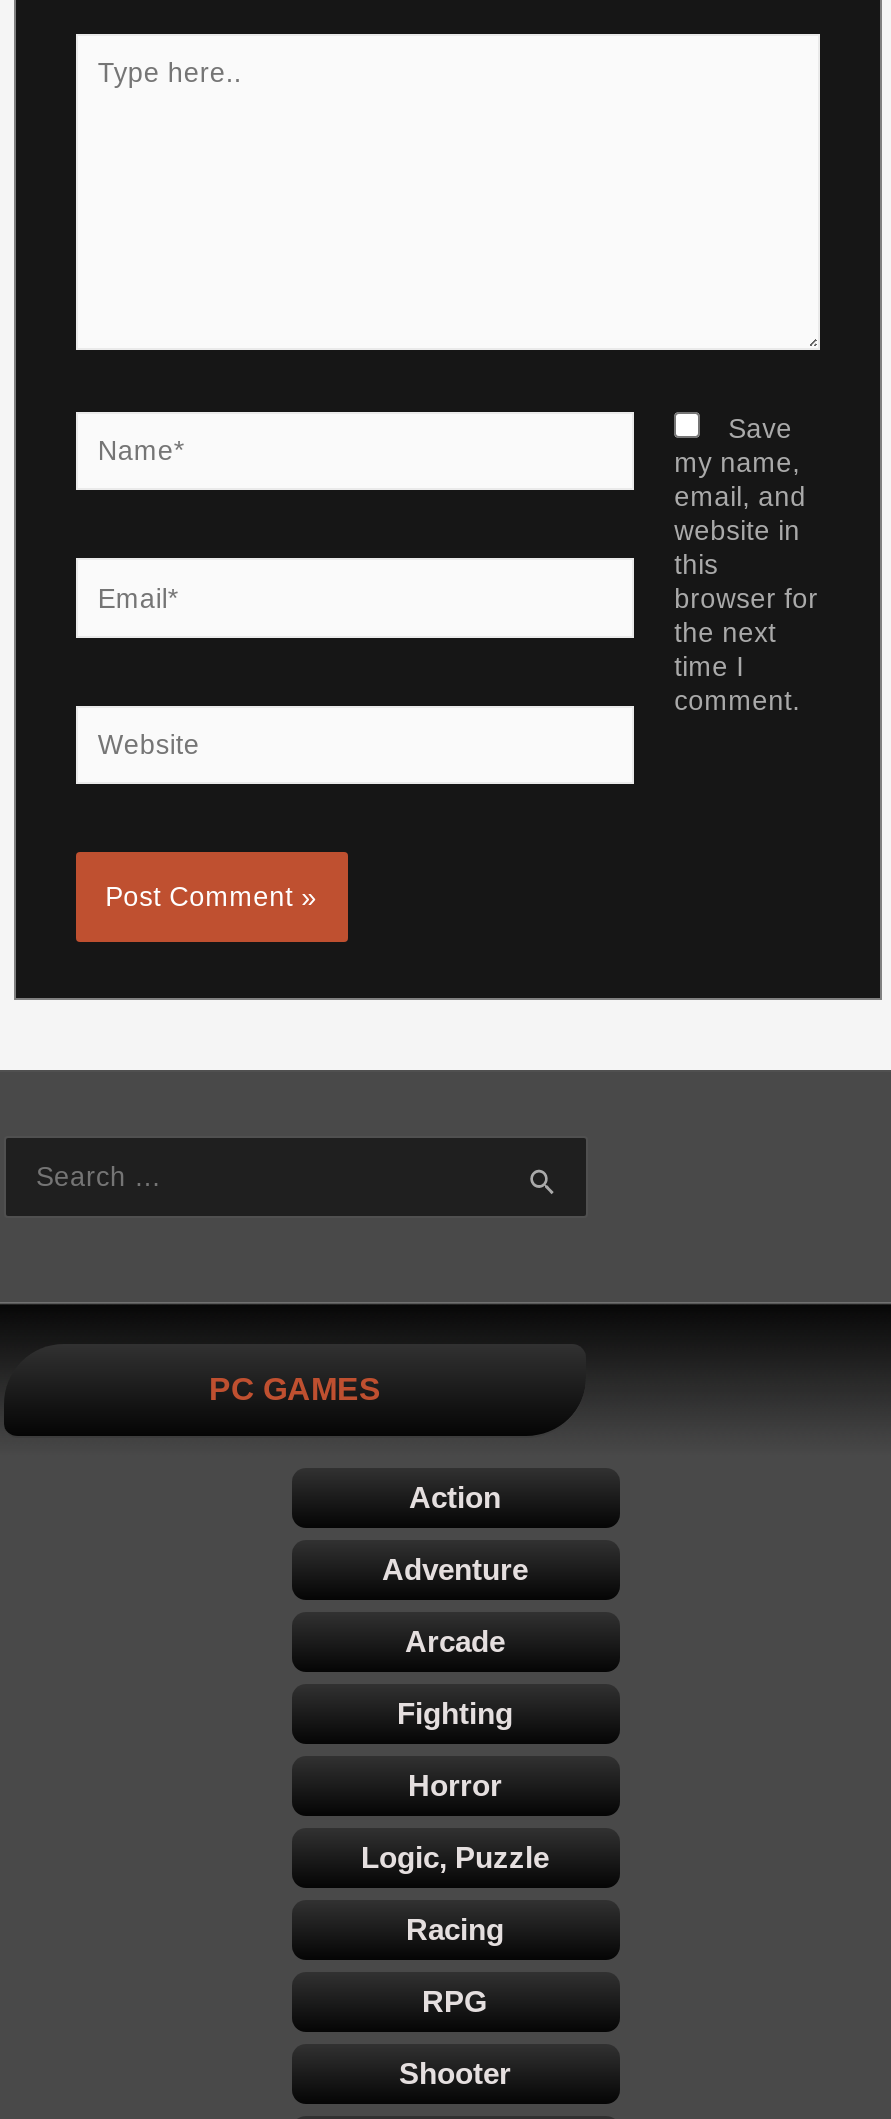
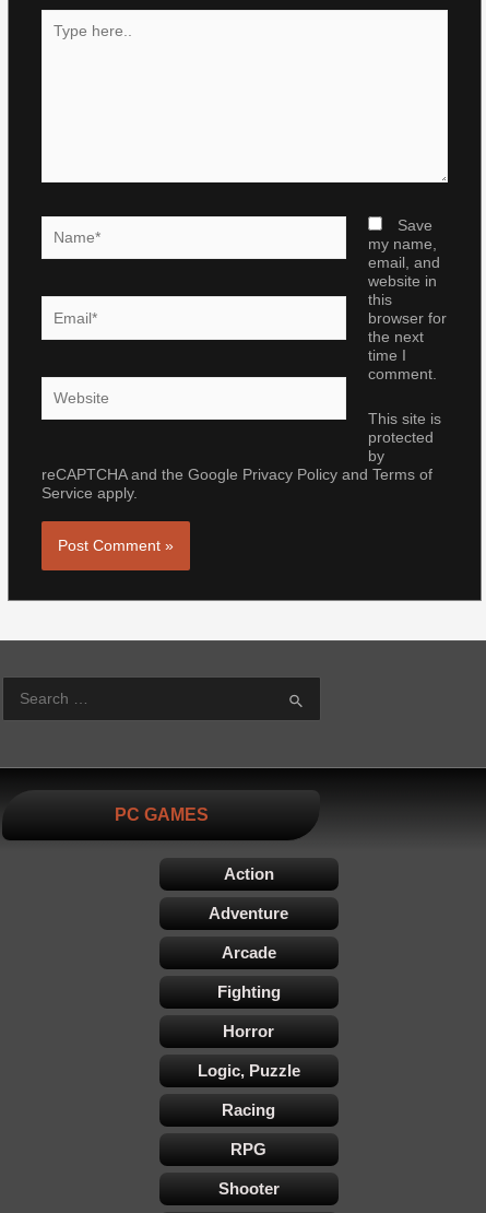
+ This site is
+ protected
+ by
+ reCAPTCHA and the Google Privacy Policy and Terms of
+ Service apply.
